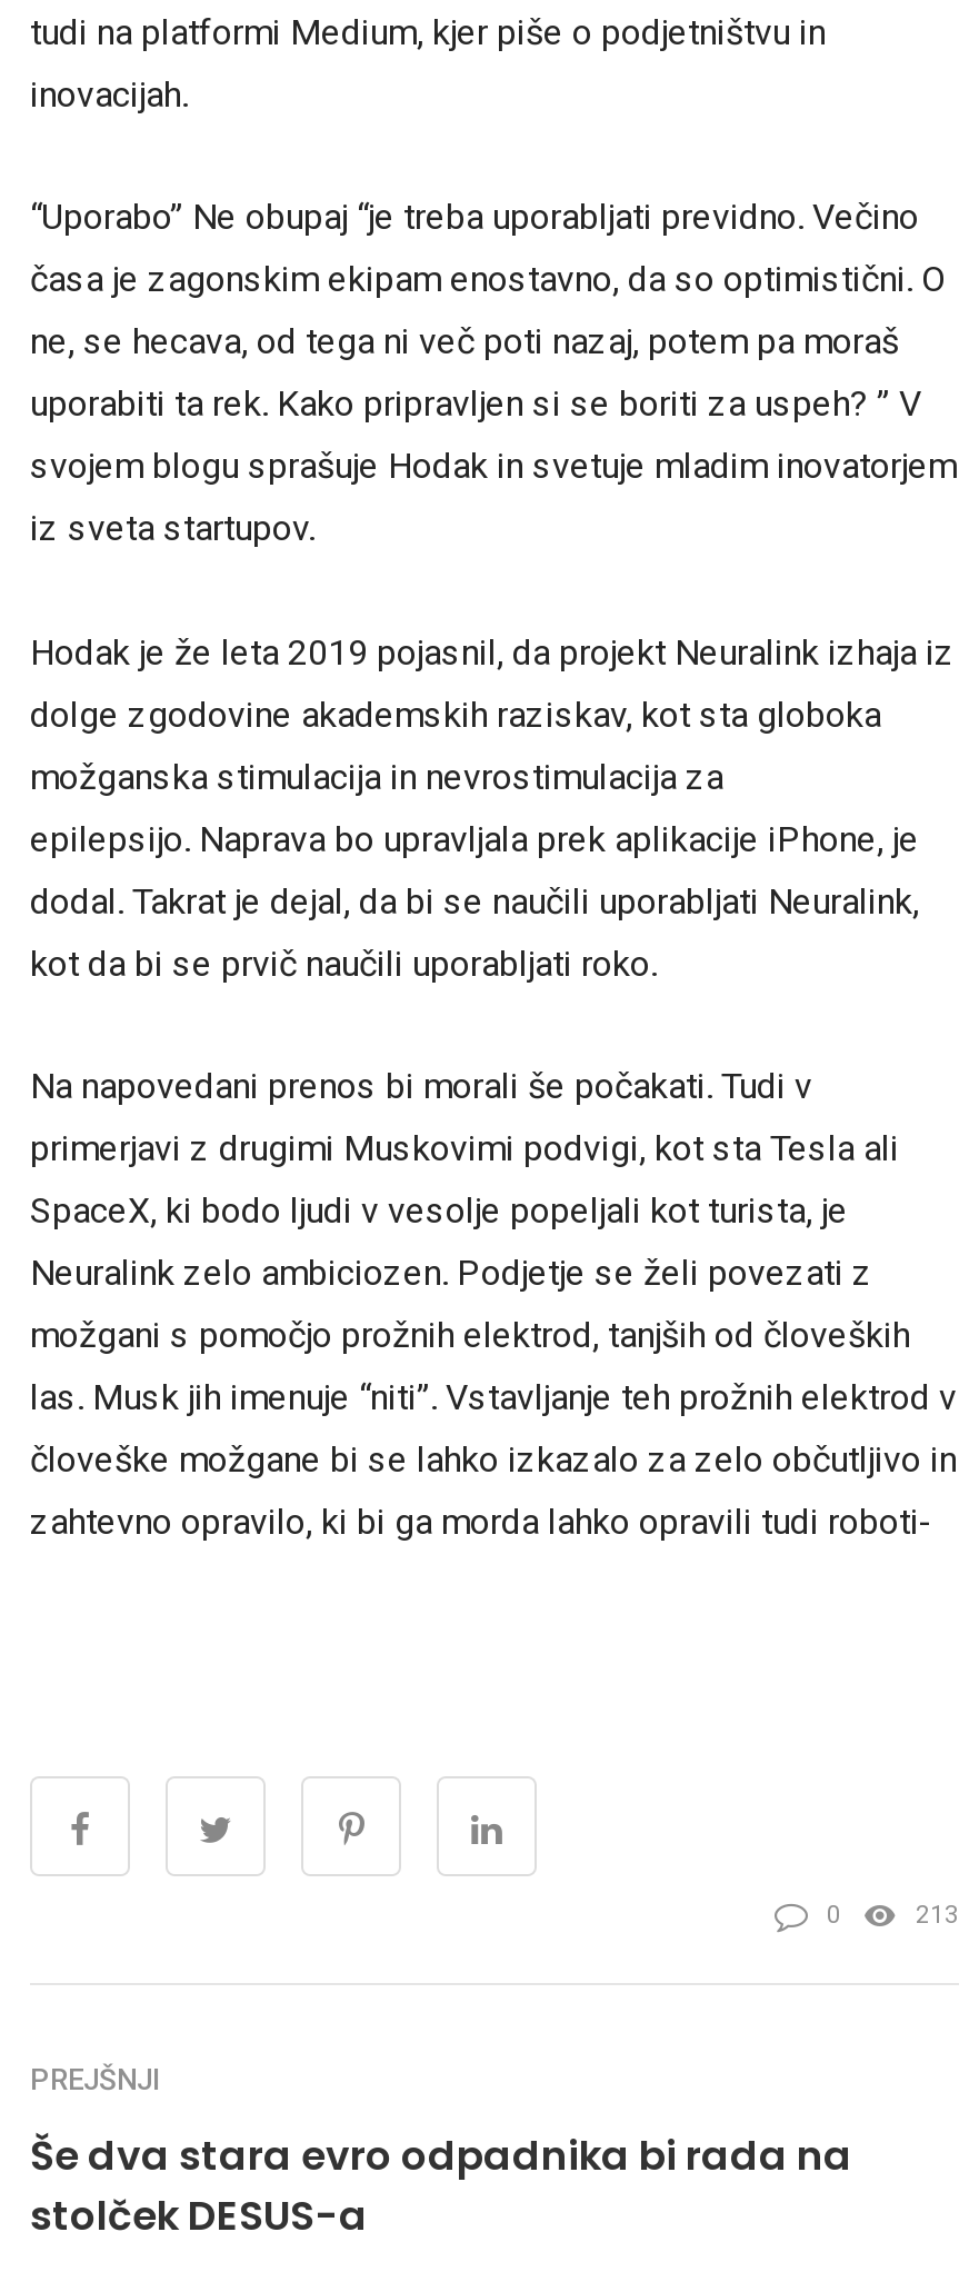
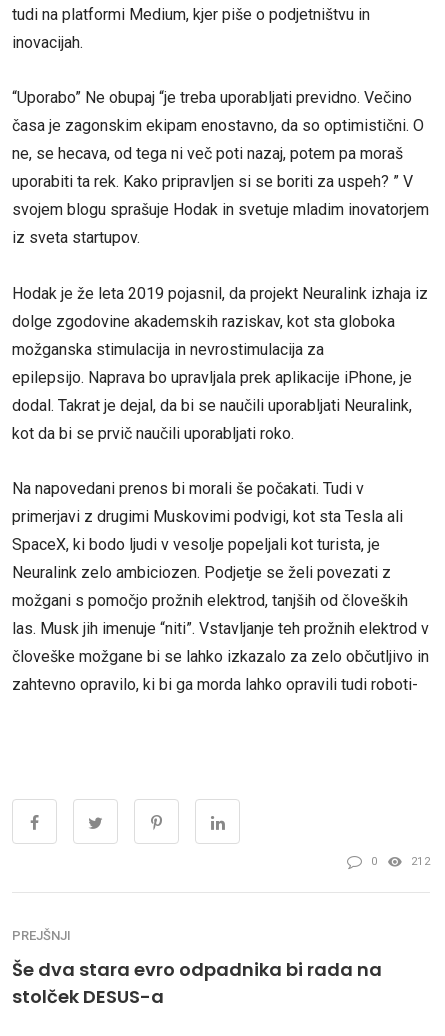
- 213
+ 212
